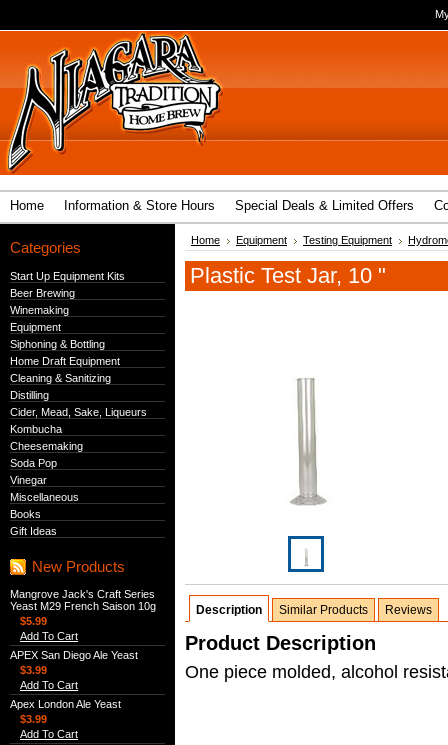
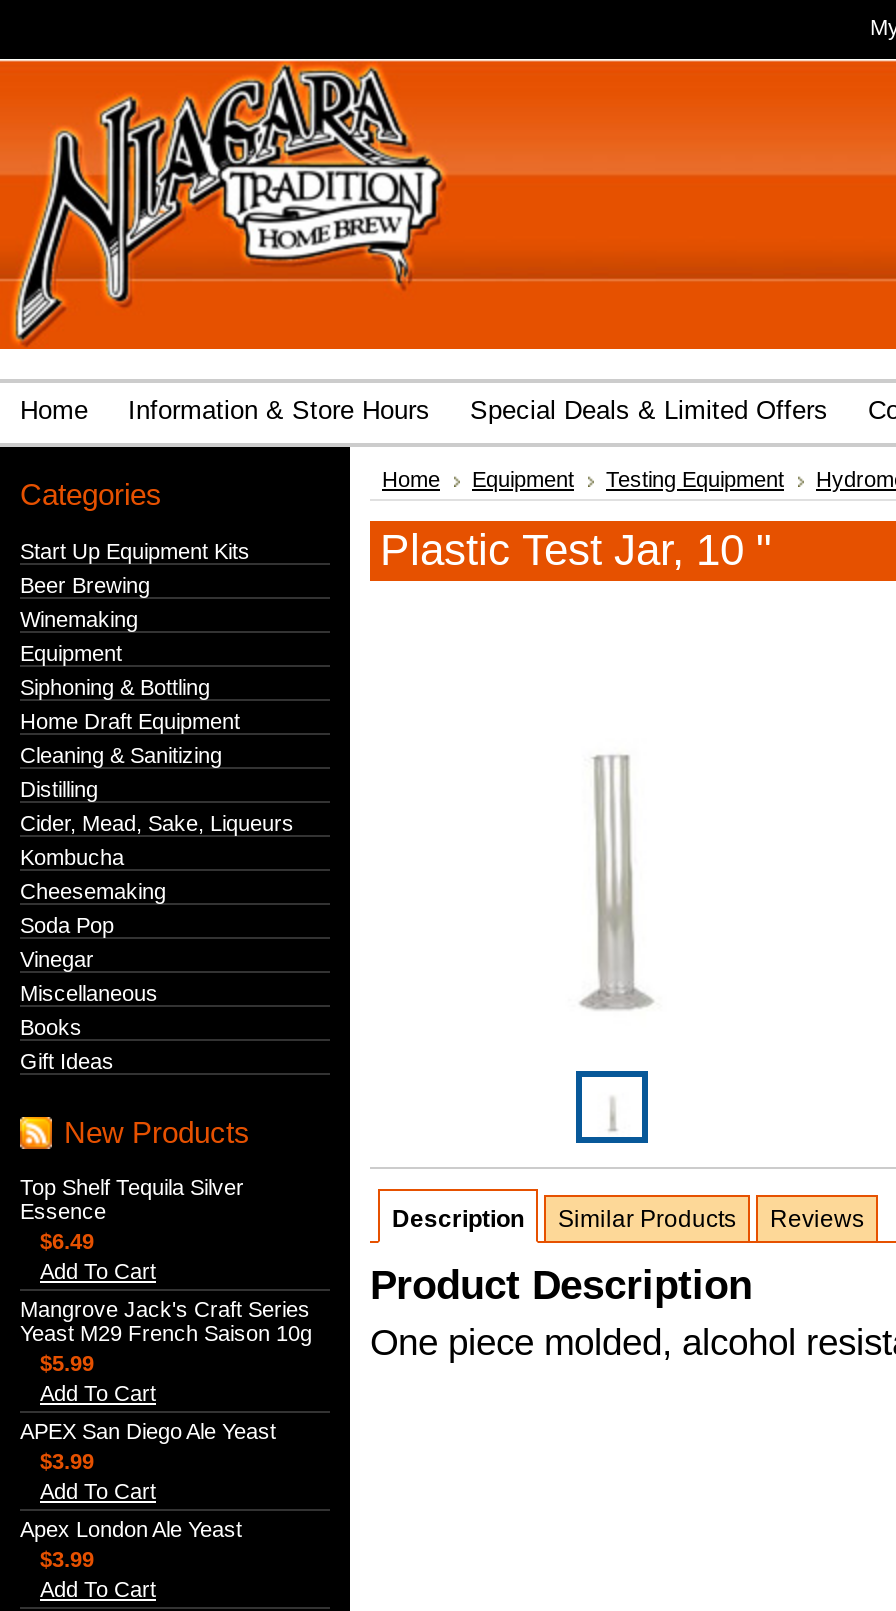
+ Top Shelf Tequila Silver
+ Essence
+ $6.49
+ Add To Cart
